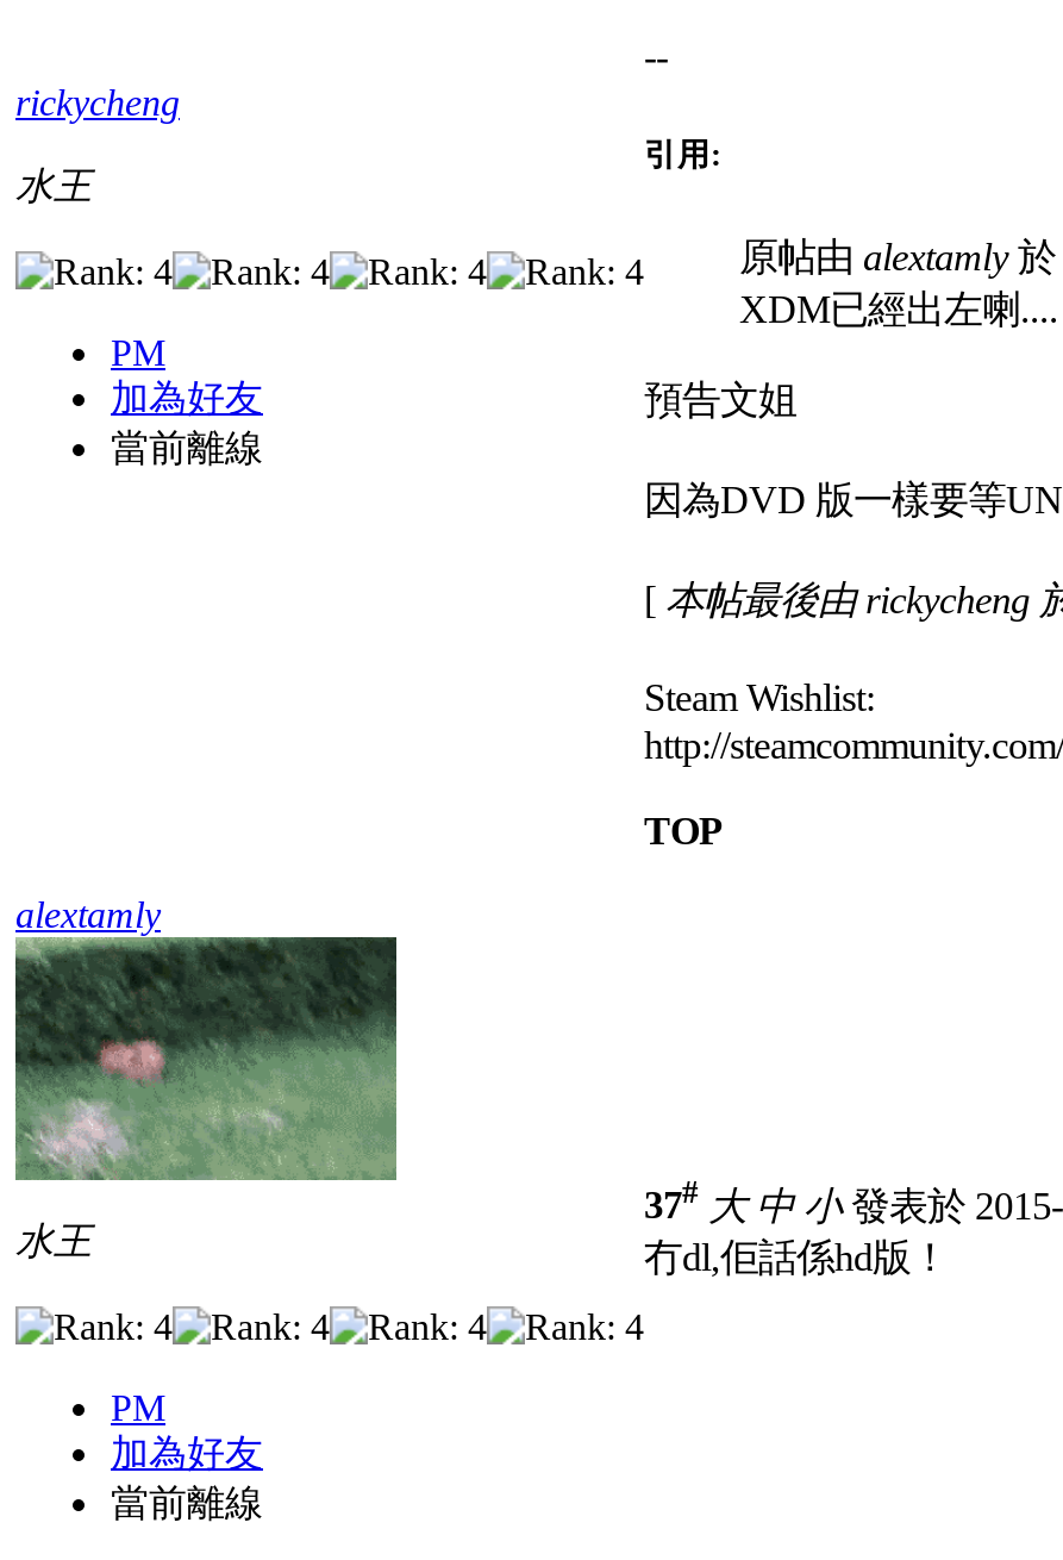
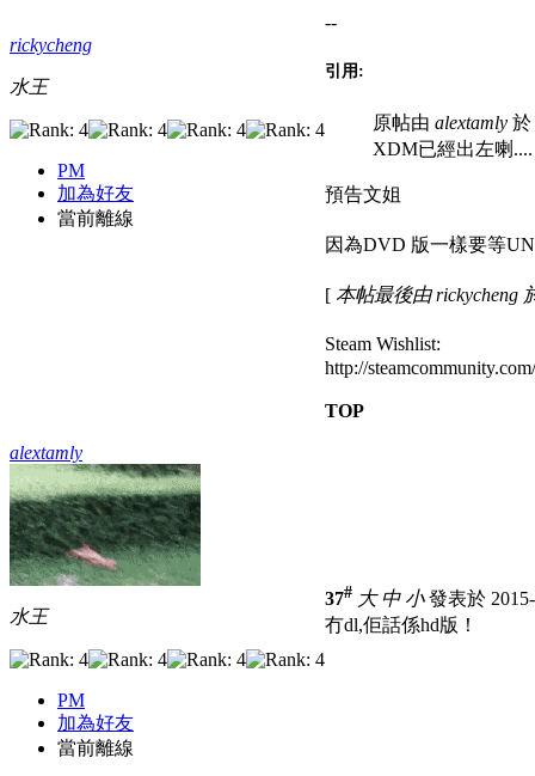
- [image]
+ [image]
